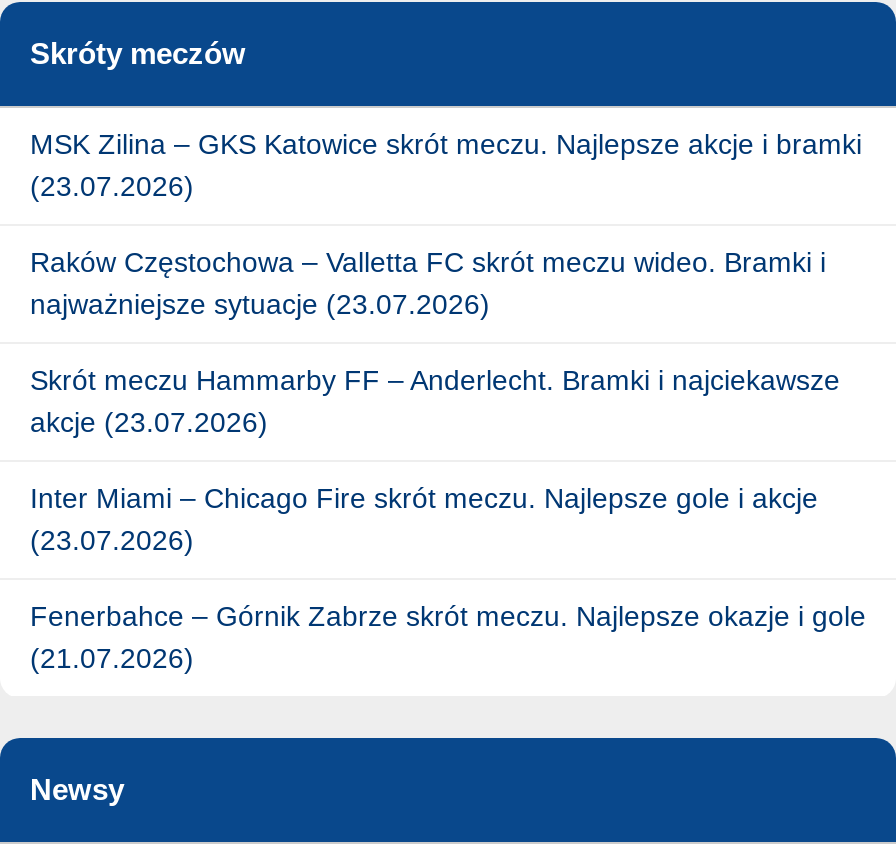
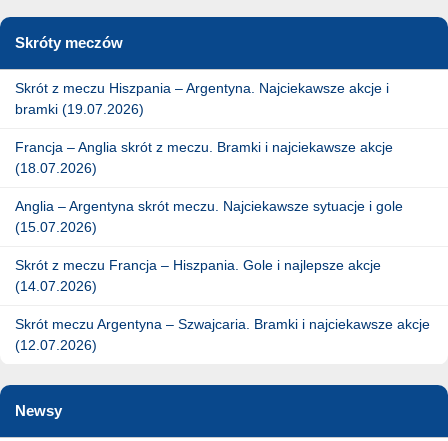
- MSK Zilina – GKS Katowice skrót meczu. Najlepsze akcje i bramki
- (23.07.2026)
+ Skrót z meczu Hiszpania – Argentyna. Najciekawsze akcje i
+ bramki (19.07.2026)

- Raków Częstochowa – Valletta FC skrót meczu wideo. Bramki i
- najważniejsze sytuacje (23.07.2026)
+ Francja – Anglia skrót z meczu. Bramki i najciekawsze akcje
+ (18.07.2026)

- Skrót meczu Hammarby FF – Anderlecht. Bramki i najciekawsze
- akcje (23.07.2026)
+ Anglia – Argentyna skrót meczu. Najciekawsze sytuacje i gole
+ (15.07.2026)

- Inter Miami – Chicago Fire skrót meczu. Najlepsze gole i akcje
- (23.07.2026)
+ Skrót z meczu Francja – Hiszpania. Gole i najlepsze akcje
+ (14.07.2026)

- Fenerbahce – Górnik Zabrze skrót meczu. Najlepsze okazje i gole
- (21.07.2026)
+ Skrót meczu Argentyna – Szwajcaria. Bramki i najciekawsze akcje
+ (12.07.2026)
